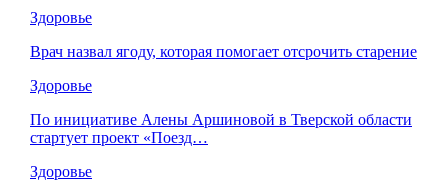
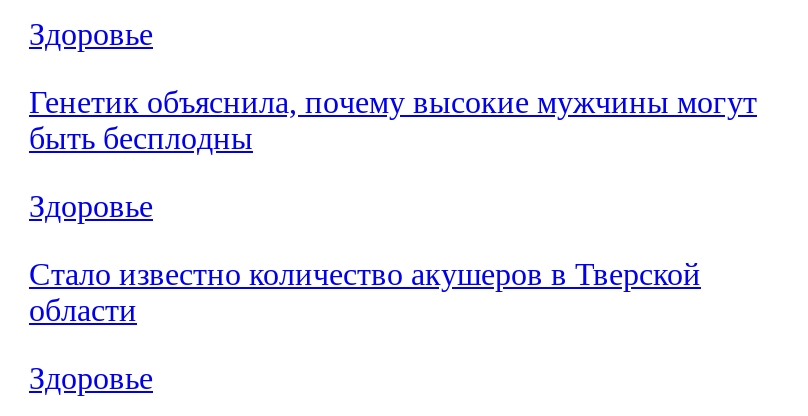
- Врач назвал ягоду, которая помогает отсрочить старение
+ Генетик объяснила, почему высокие мужчины могут
+ быть бесплодны

- По инициативе Алены Аршиновой в Тверской области
- стартует проект «Поезд…
+ Стало известно количество акушеров в Тверской
+ области
